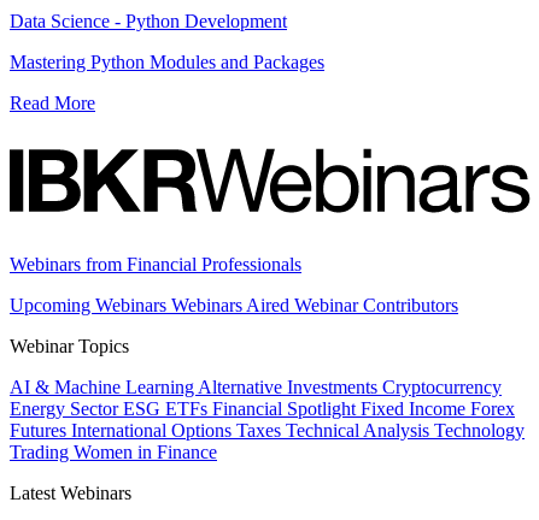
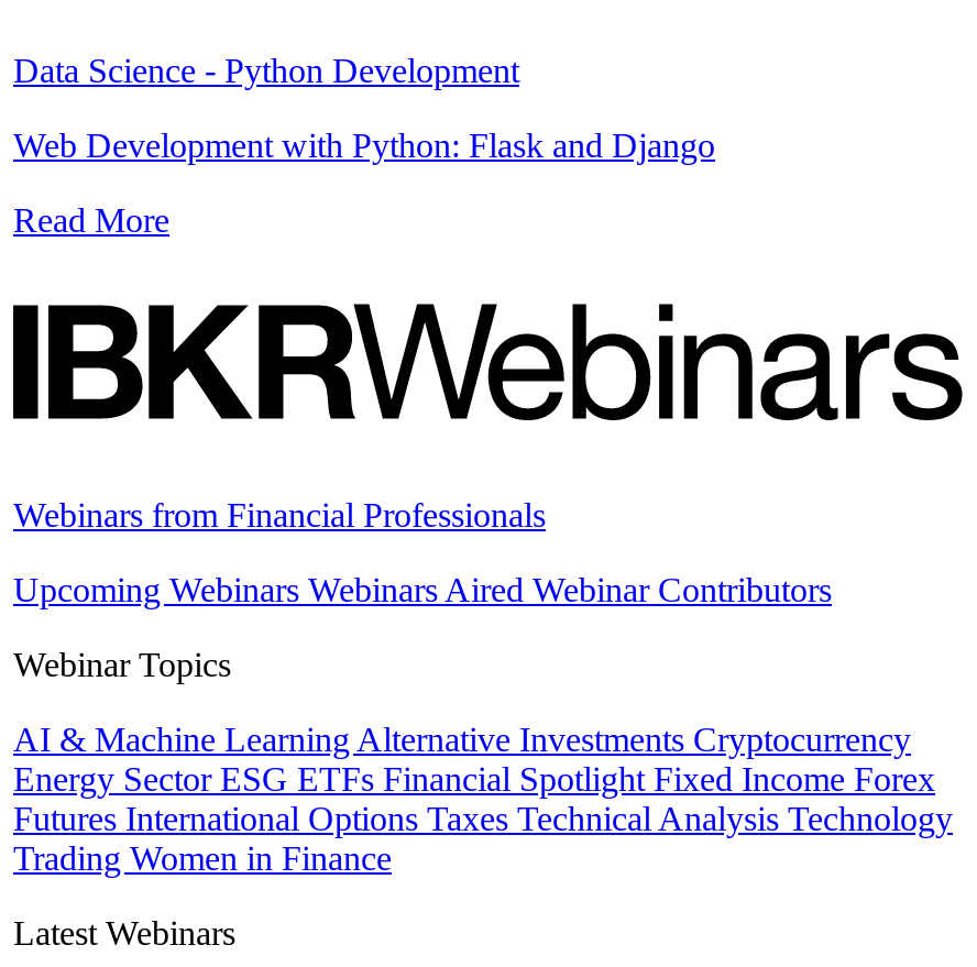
- Mastering Python Modules and Packages
+ Web Development with Python: Flask and Django
